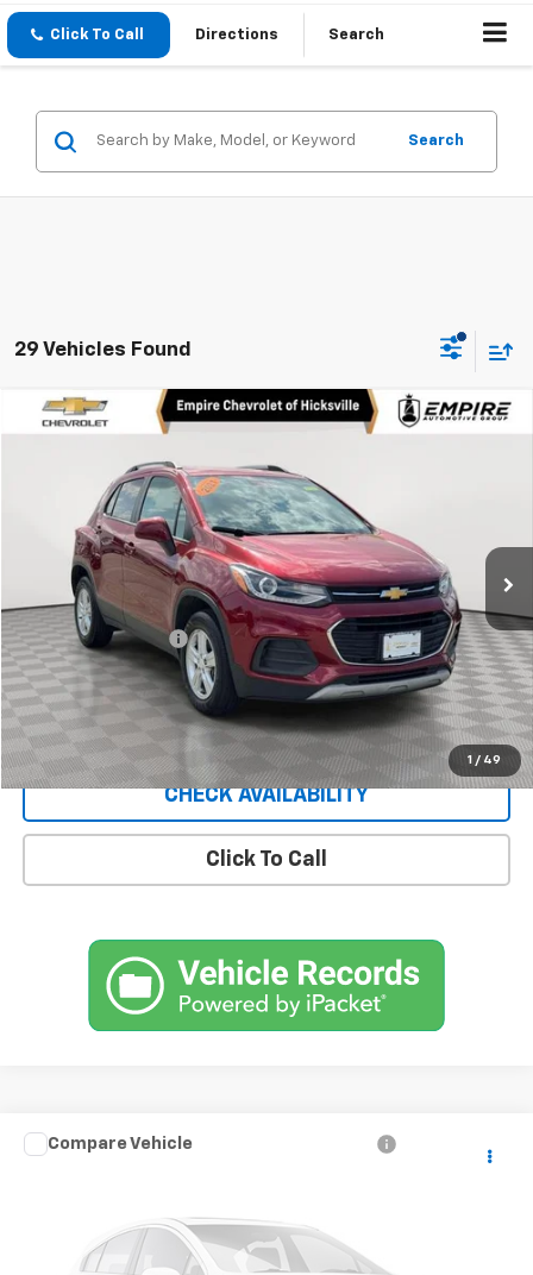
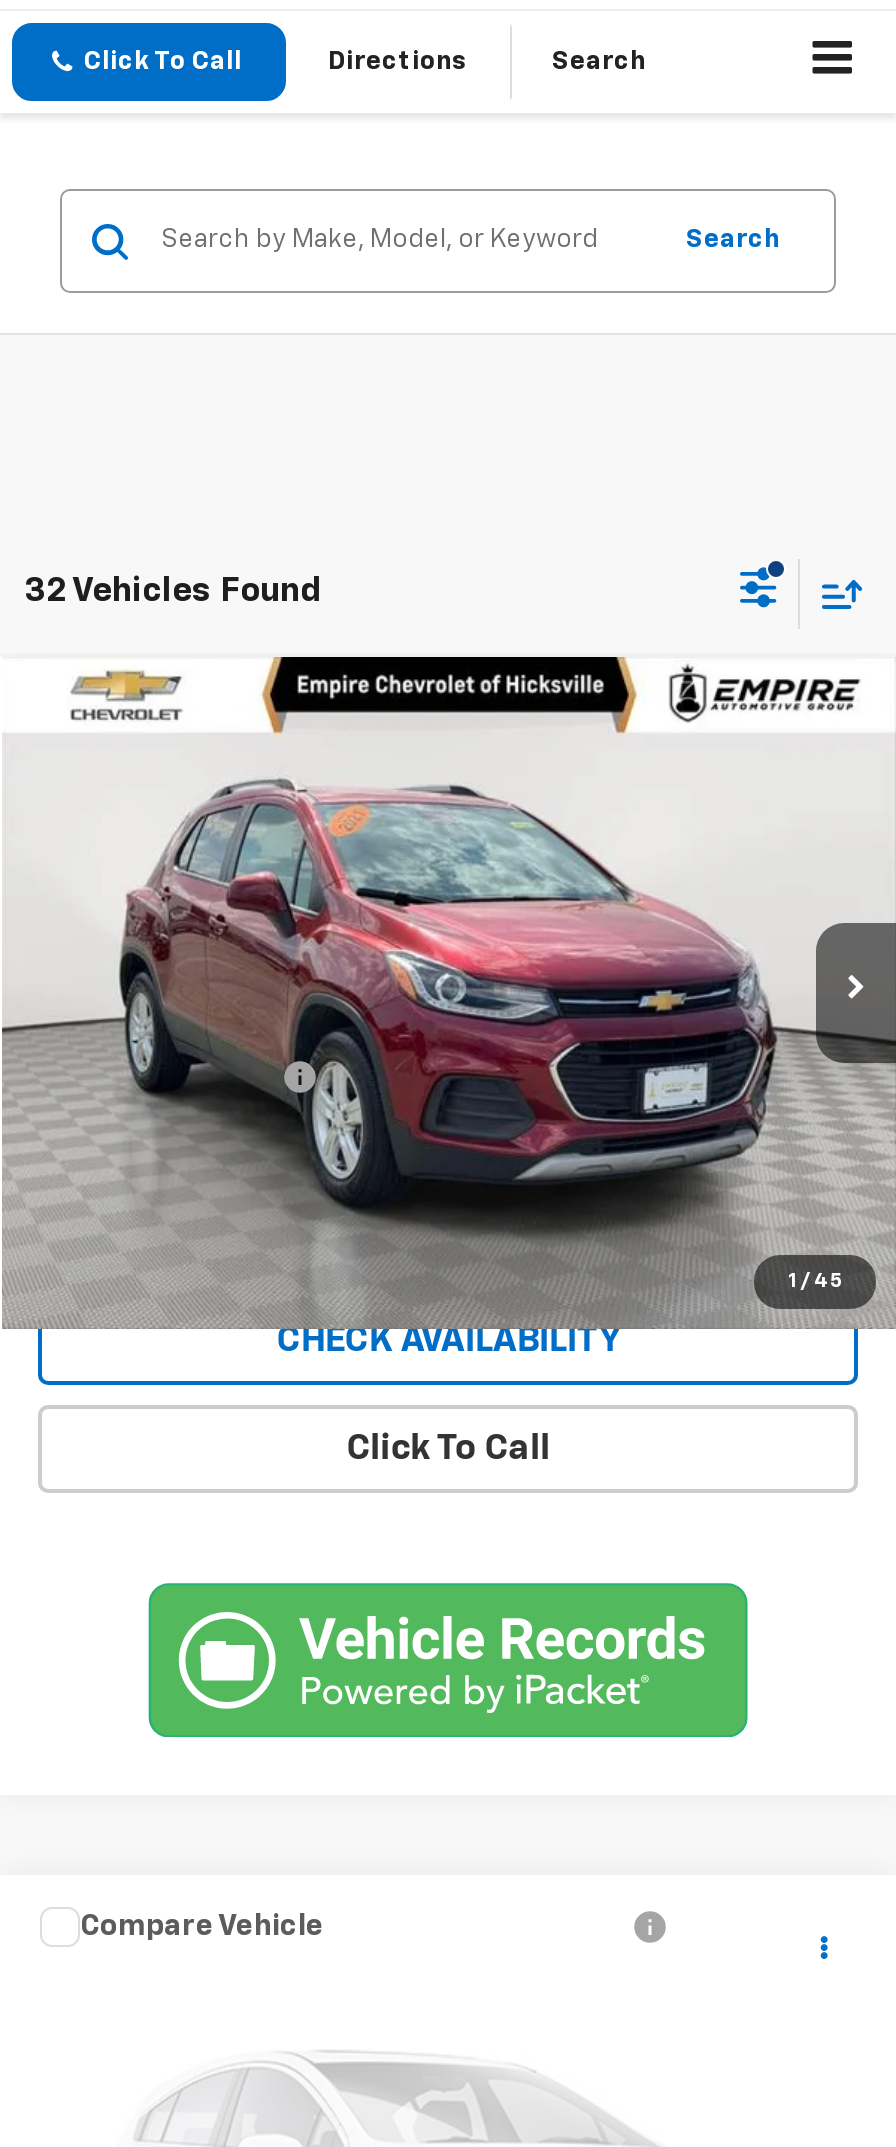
- 29 Vehicles Found
+ 32 Vehicles Found

- 1 / 49
+ 1 / 45
